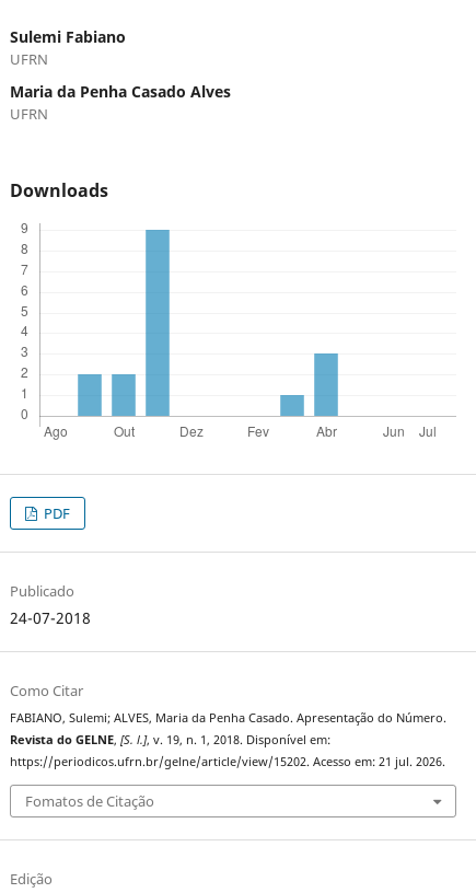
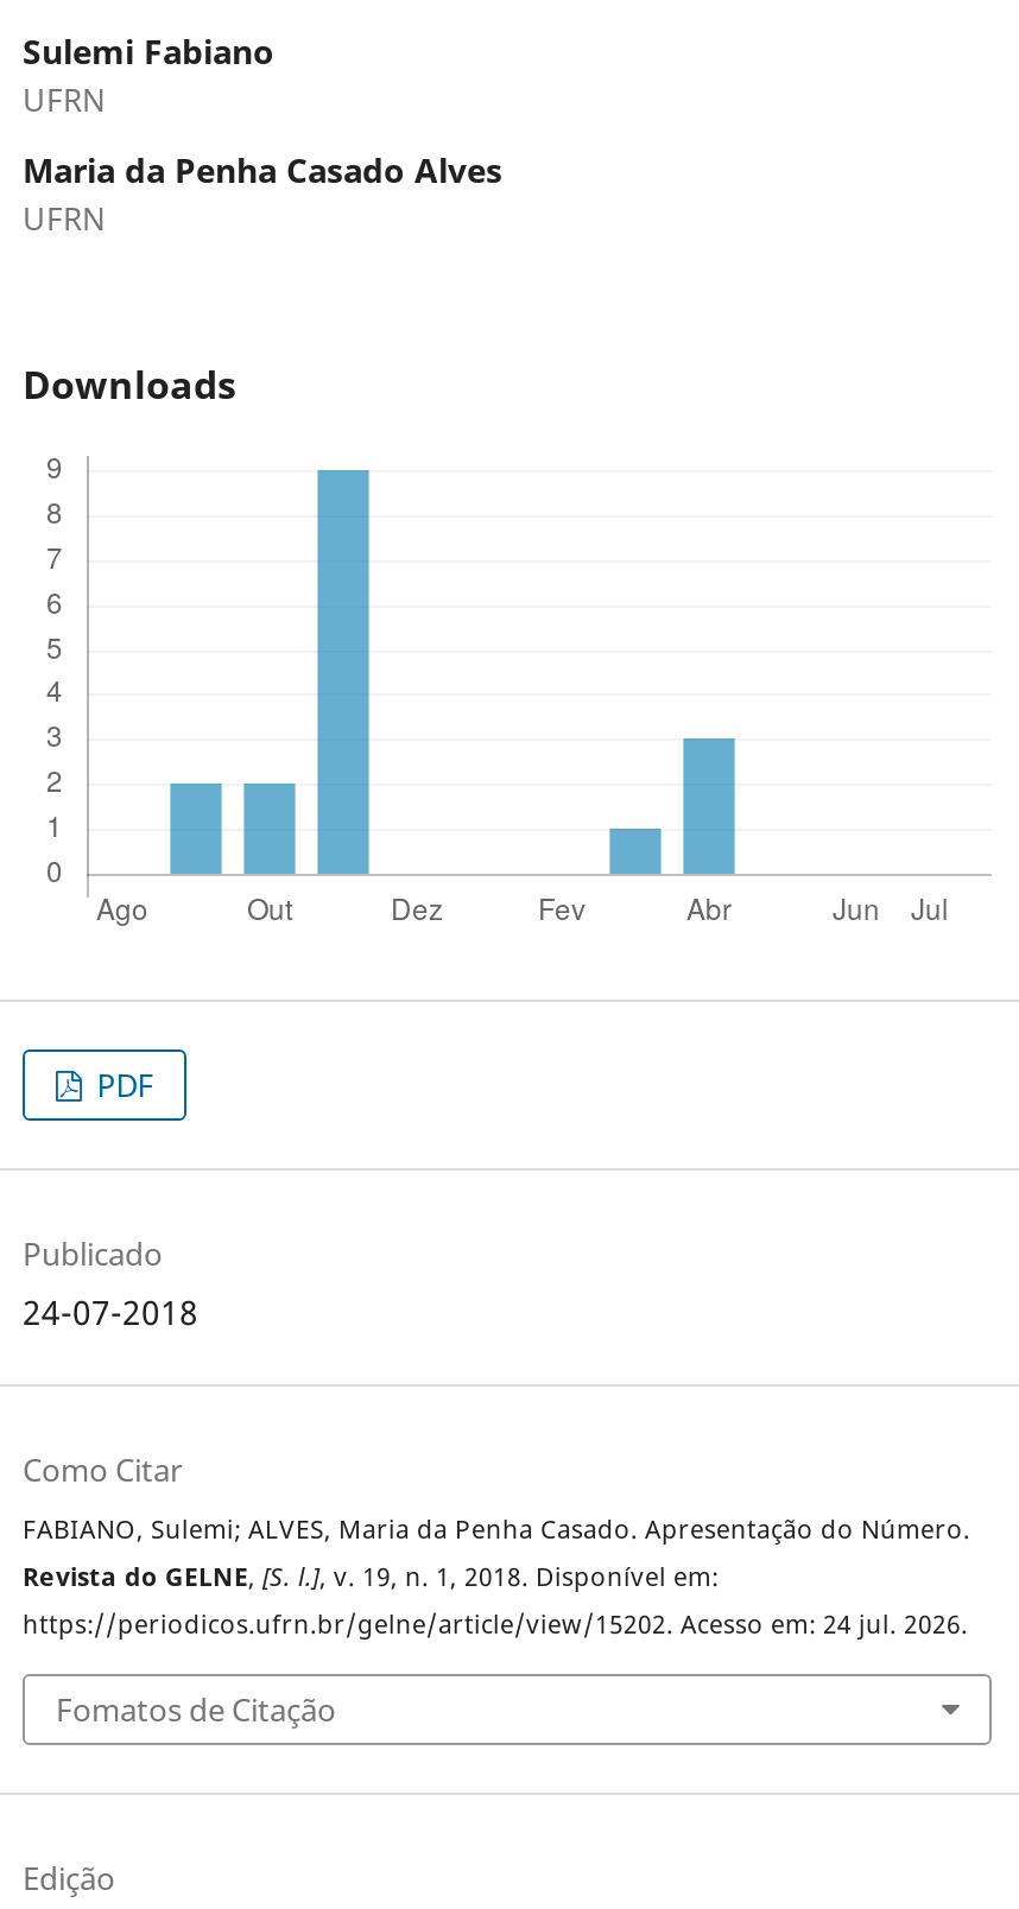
- https://periodicos.ufrn.br/gelne/article/view/15202. Acesso em: 21 jul. 2026.
+ https://periodicos.ufrn.br/gelne/article/view/15202. Acesso em: 24 jul. 2026.
